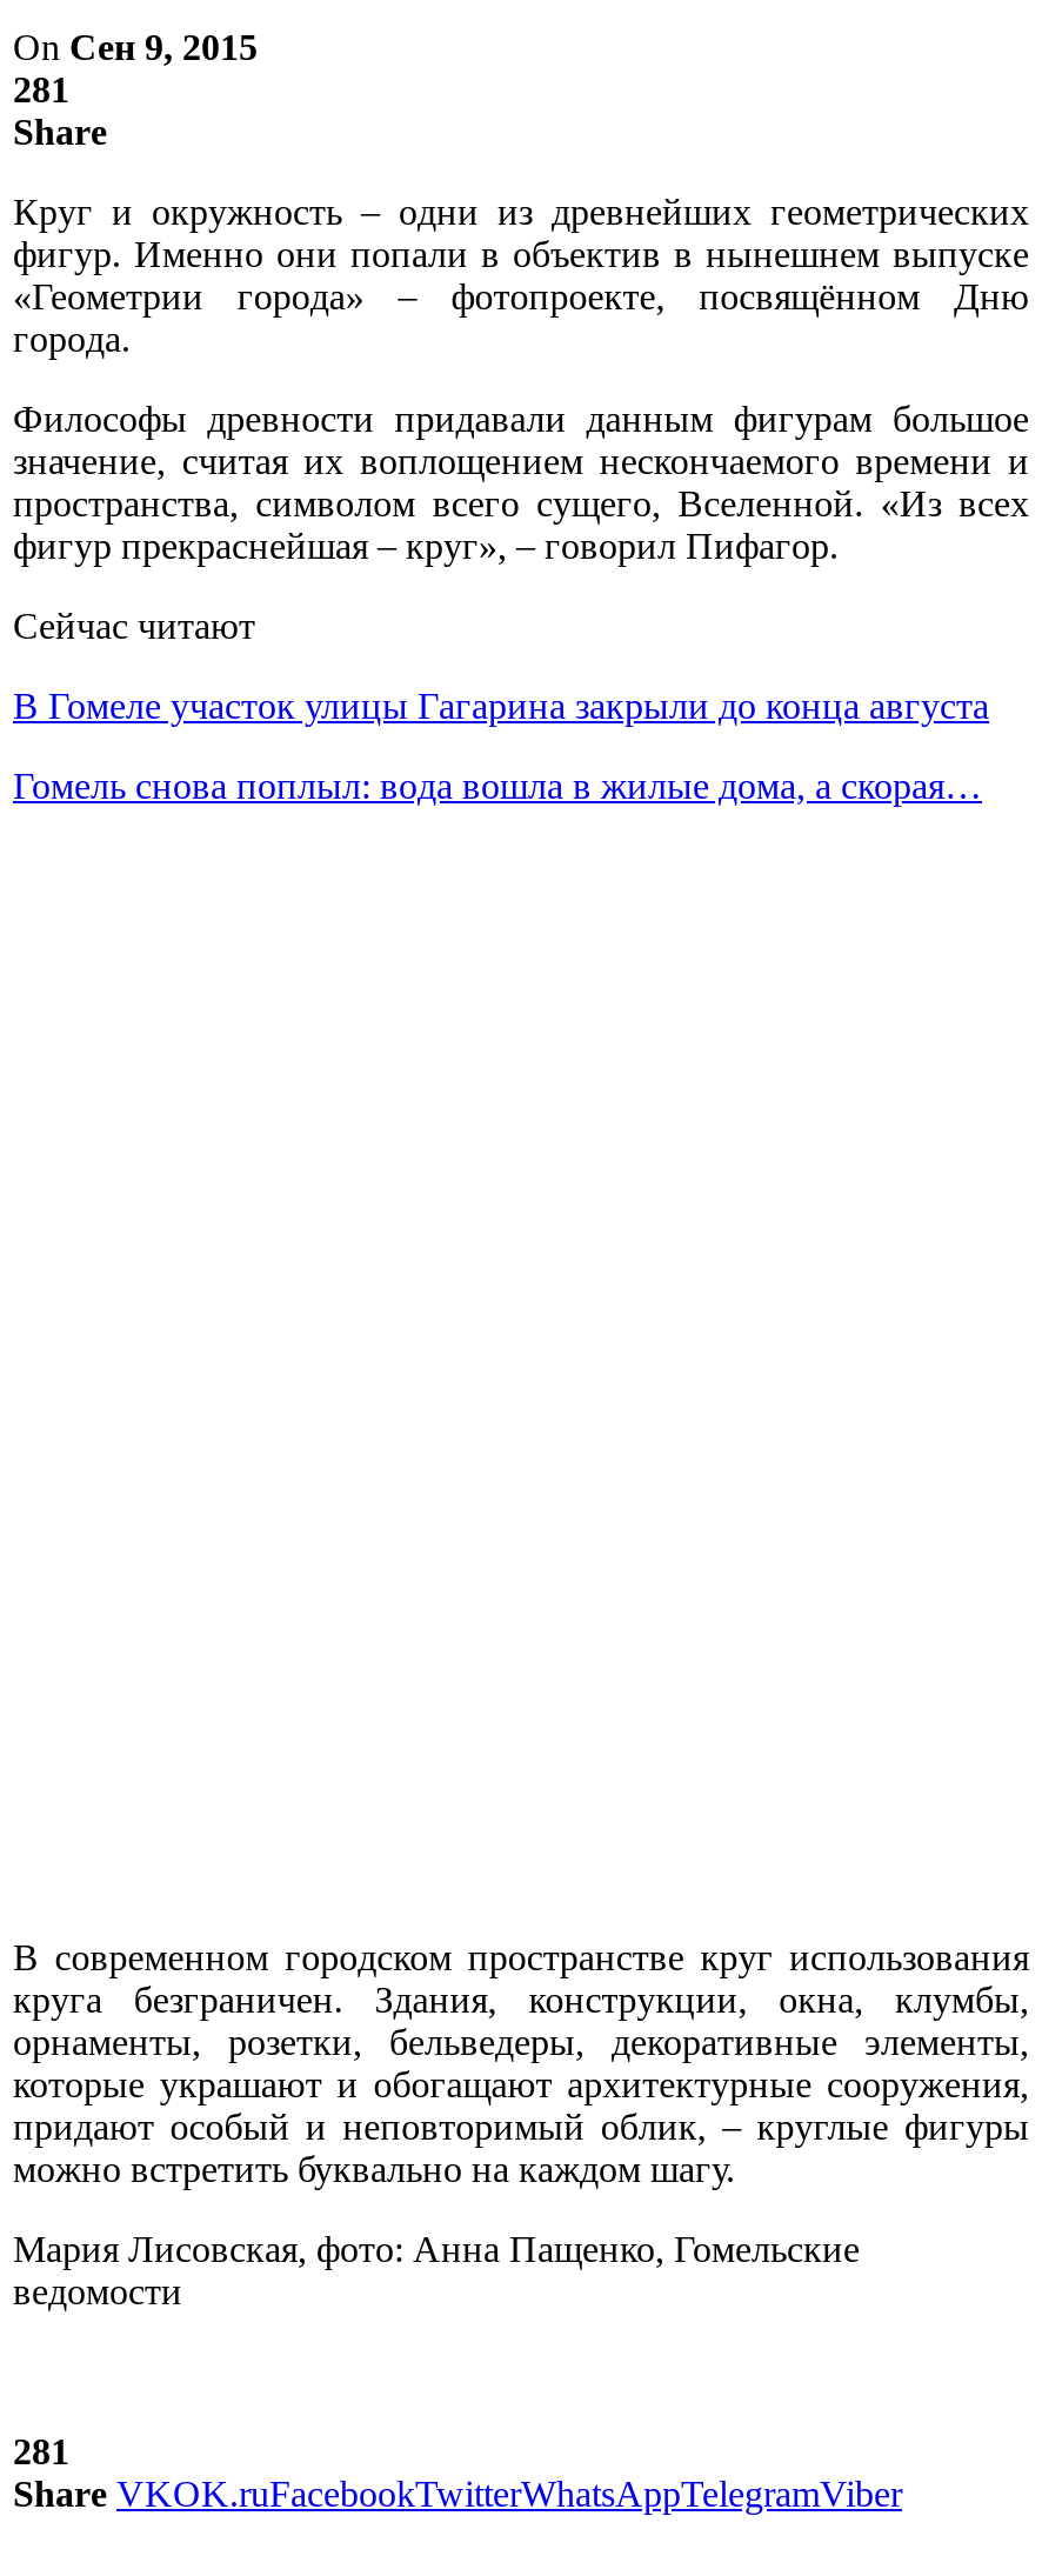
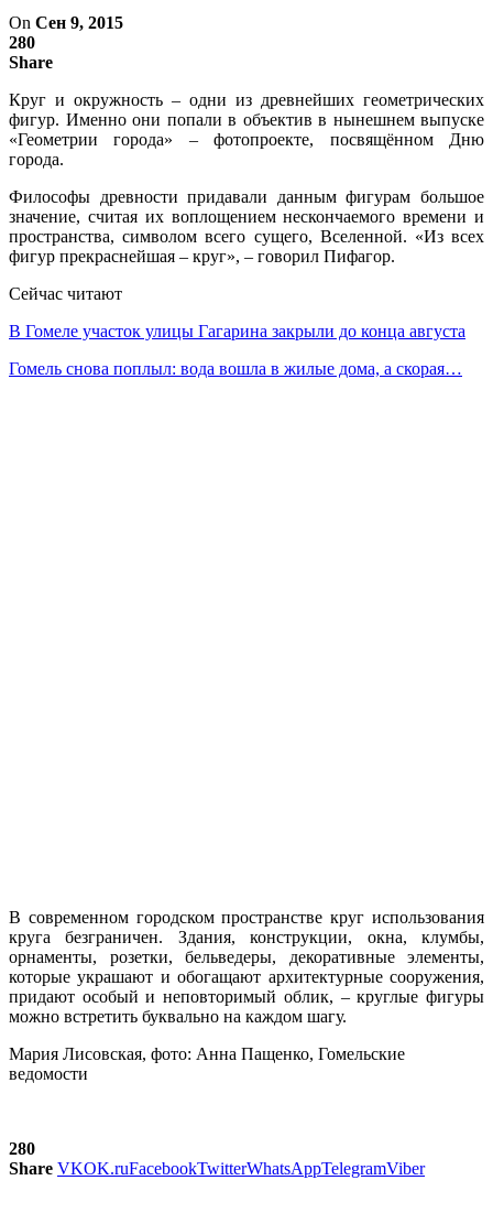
- 281
+ 280

- 281
+ 280
